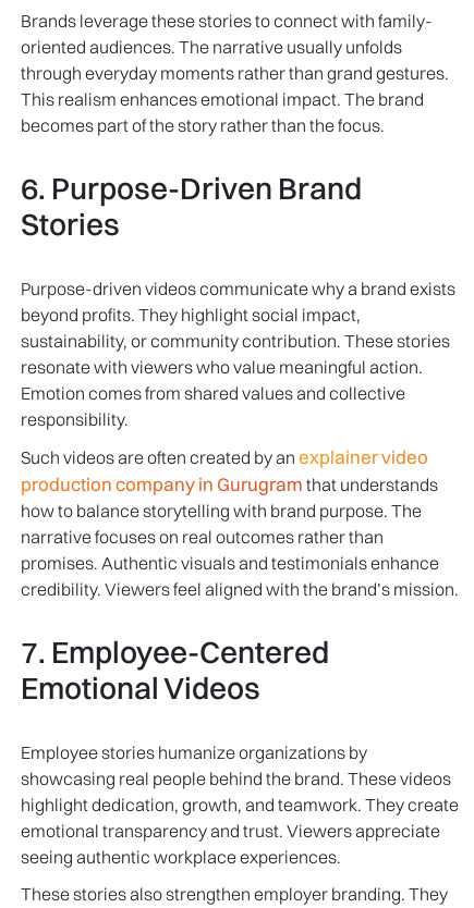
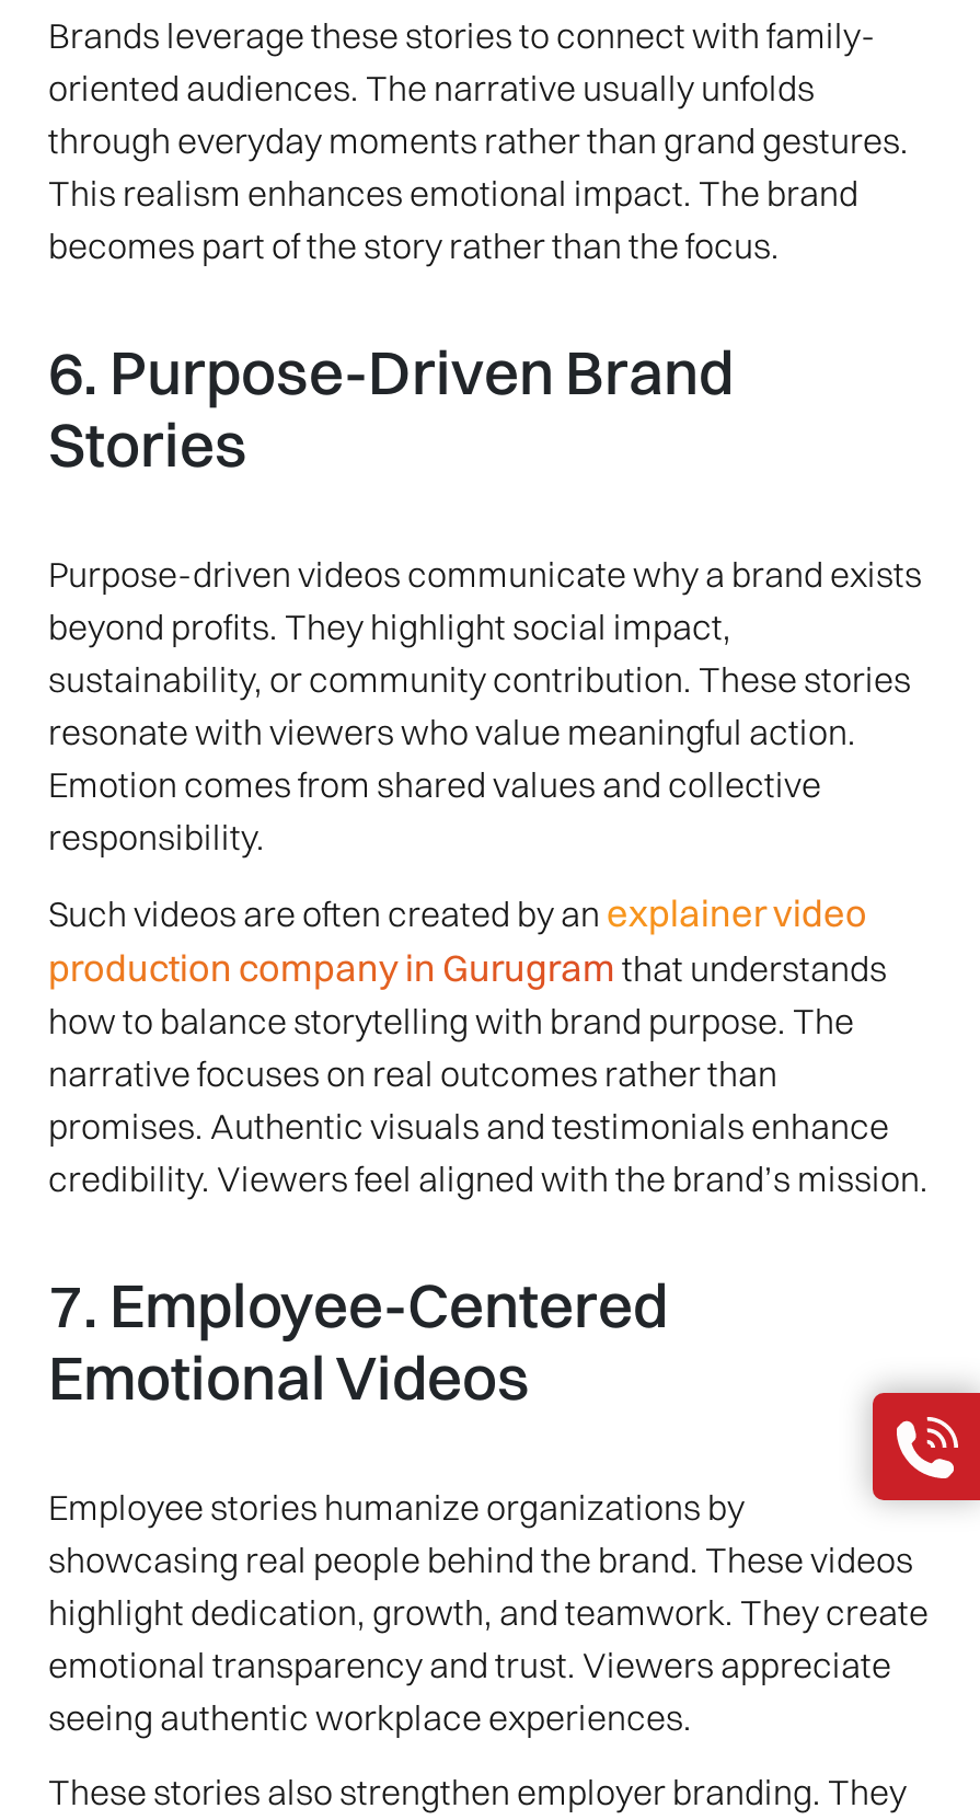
+ [image]
